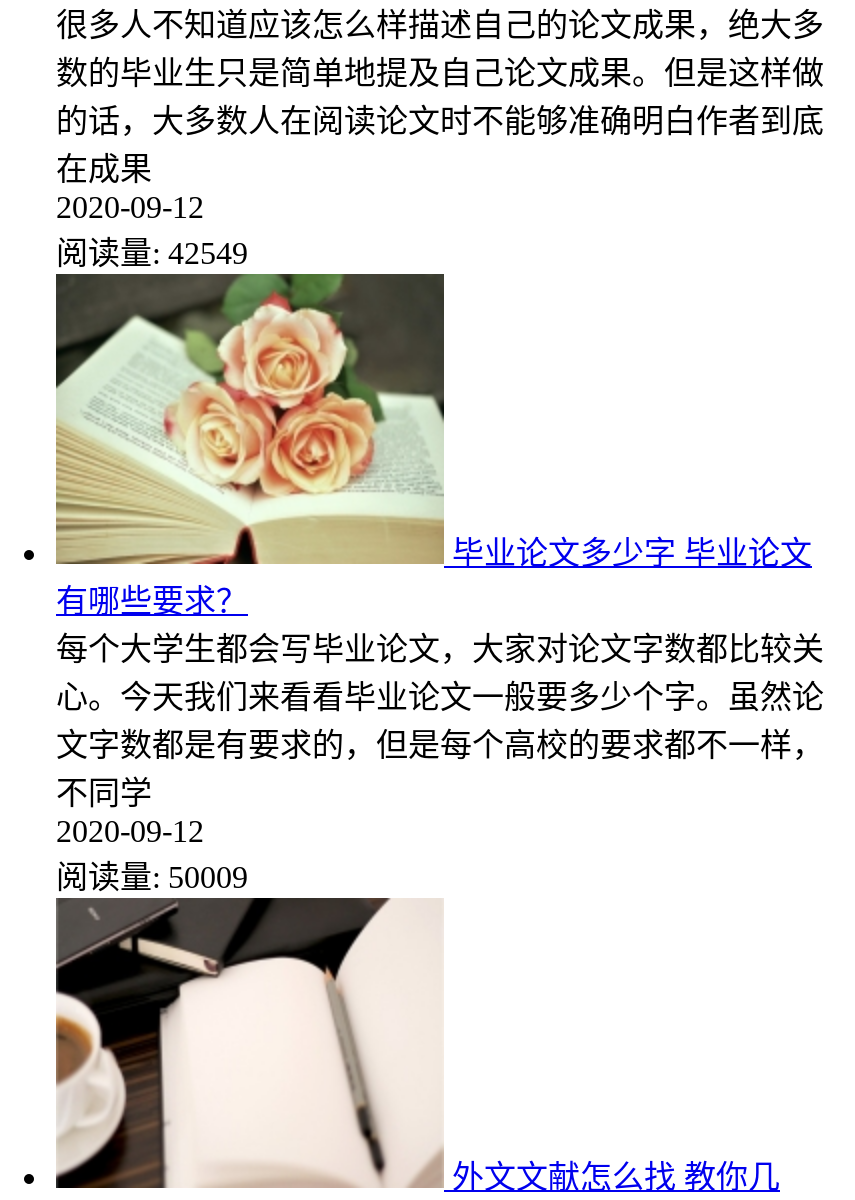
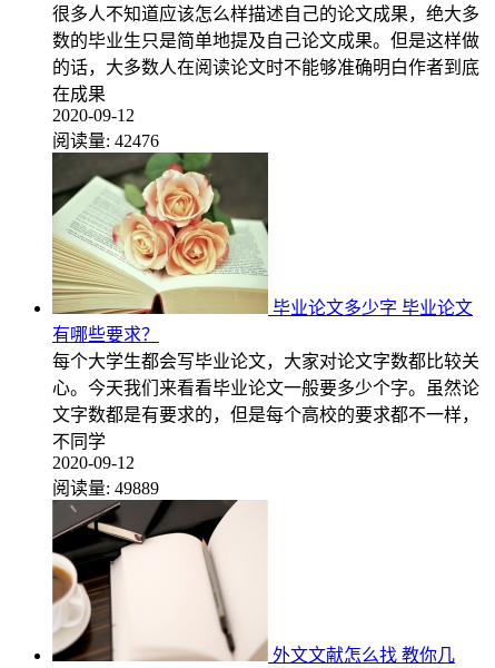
- 阅读量: 42549
+ 阅读量: 42476

- 阅读量: 50009
+ 阅读量: 49889
